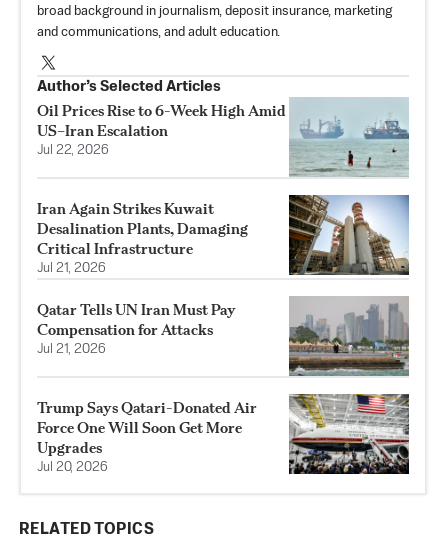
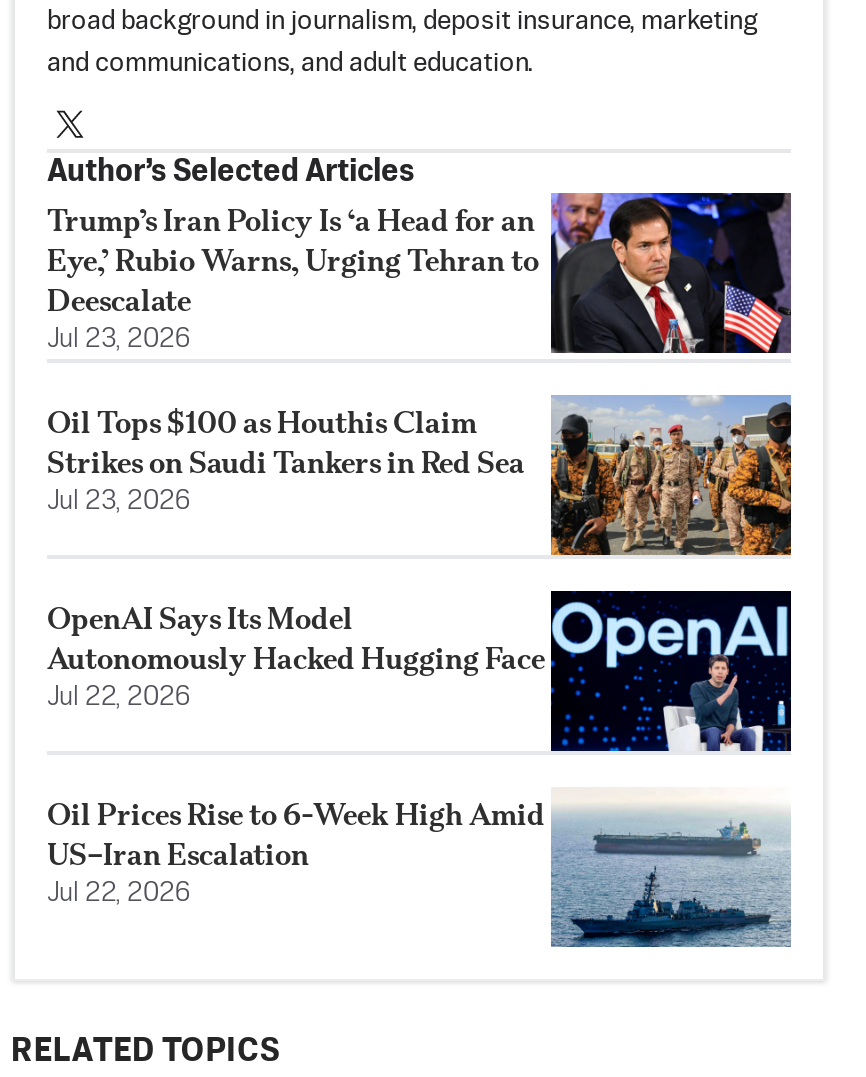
+ Trump’s Iran Policy Is ‘a Head for an
+ Eye,’ Rubio Warns, Urging Tehran to
+ Deescalate
+ Jul 23, 2026
+ Oil Tops $100 as Houthis Claim
+ Strikes on Saudi Tankers in Red Sea
+ Jul 23, 2026
+ OpenAI Says Its Model
+ Autonomously Hacked Hugging Face
+ Jul 22, 2026

- [image]
+ [image]

moved down: Oil Prices Rise to 6-Week High Amid | US–Iran Escalation | Jul 22, 2026

- Iran Again Strikes Kuwait
- Desalination Plants, Damaging
- Critical Infrastructure
- Jul 21, 2026
- Qatar Tells UN Iran Must Pay
- Compensation for Attacks
- Jul 21, 2026
- Trump Says Qatari-Donated Air
- Force One Will Soon Get More
- Upgrades
- Jul 20, 2026

- [image]
+ [image]

- [image]
+ [image]

- [image]
+ [image]
